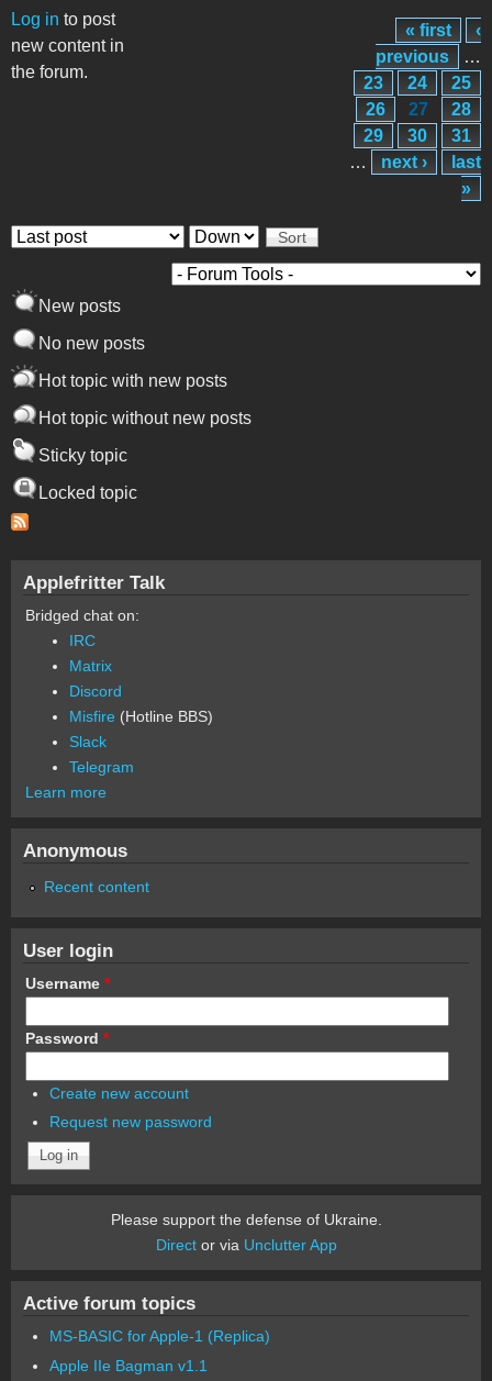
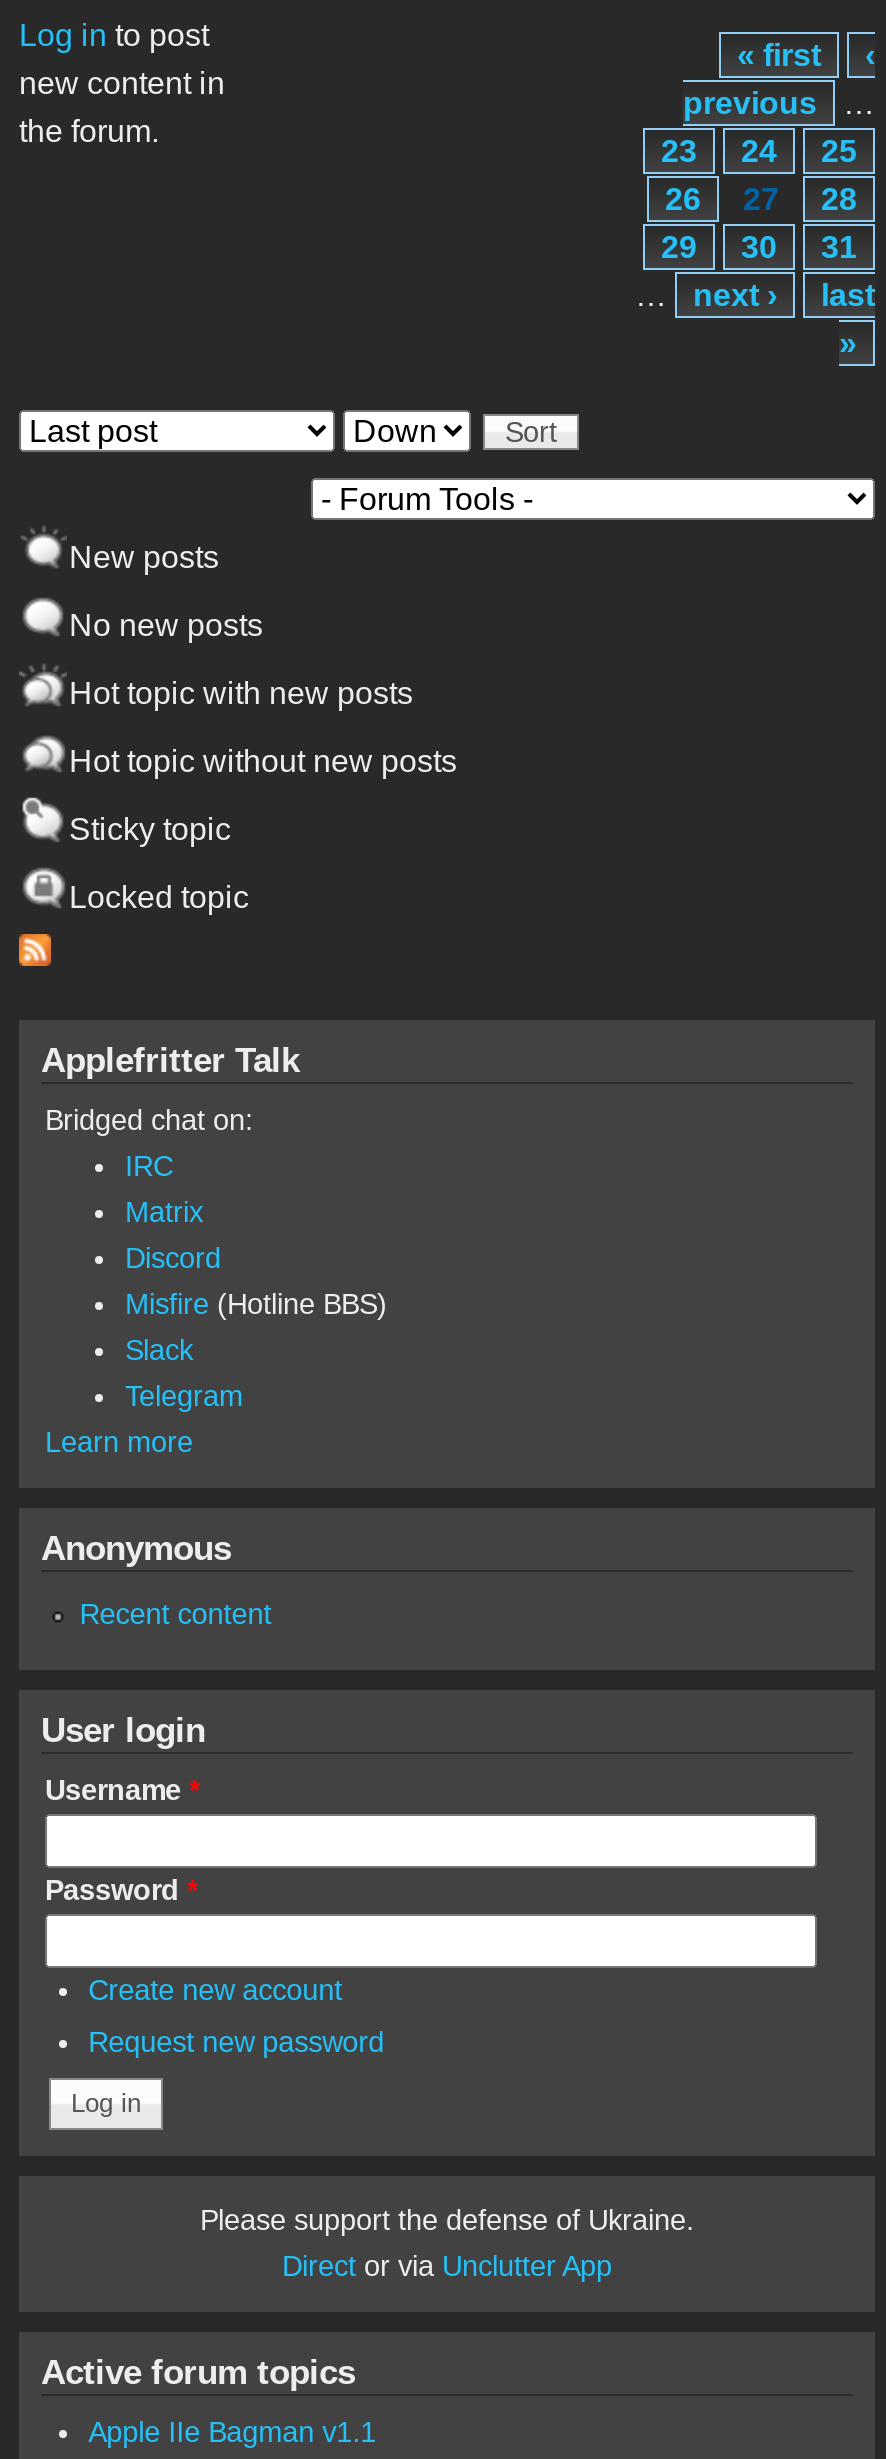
- MS-BASIC for Apple-1 (Replica)
